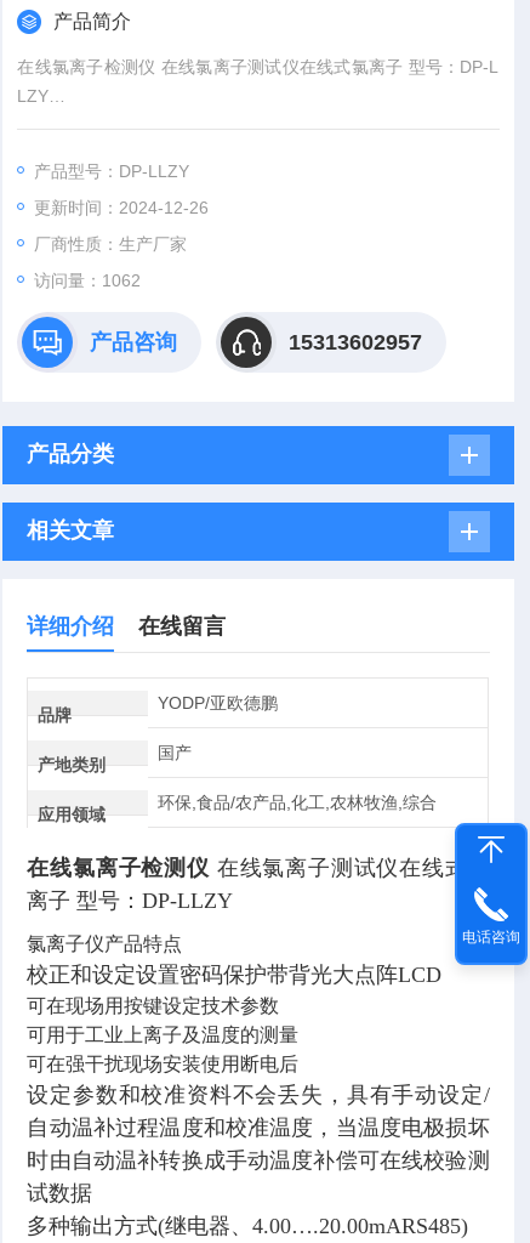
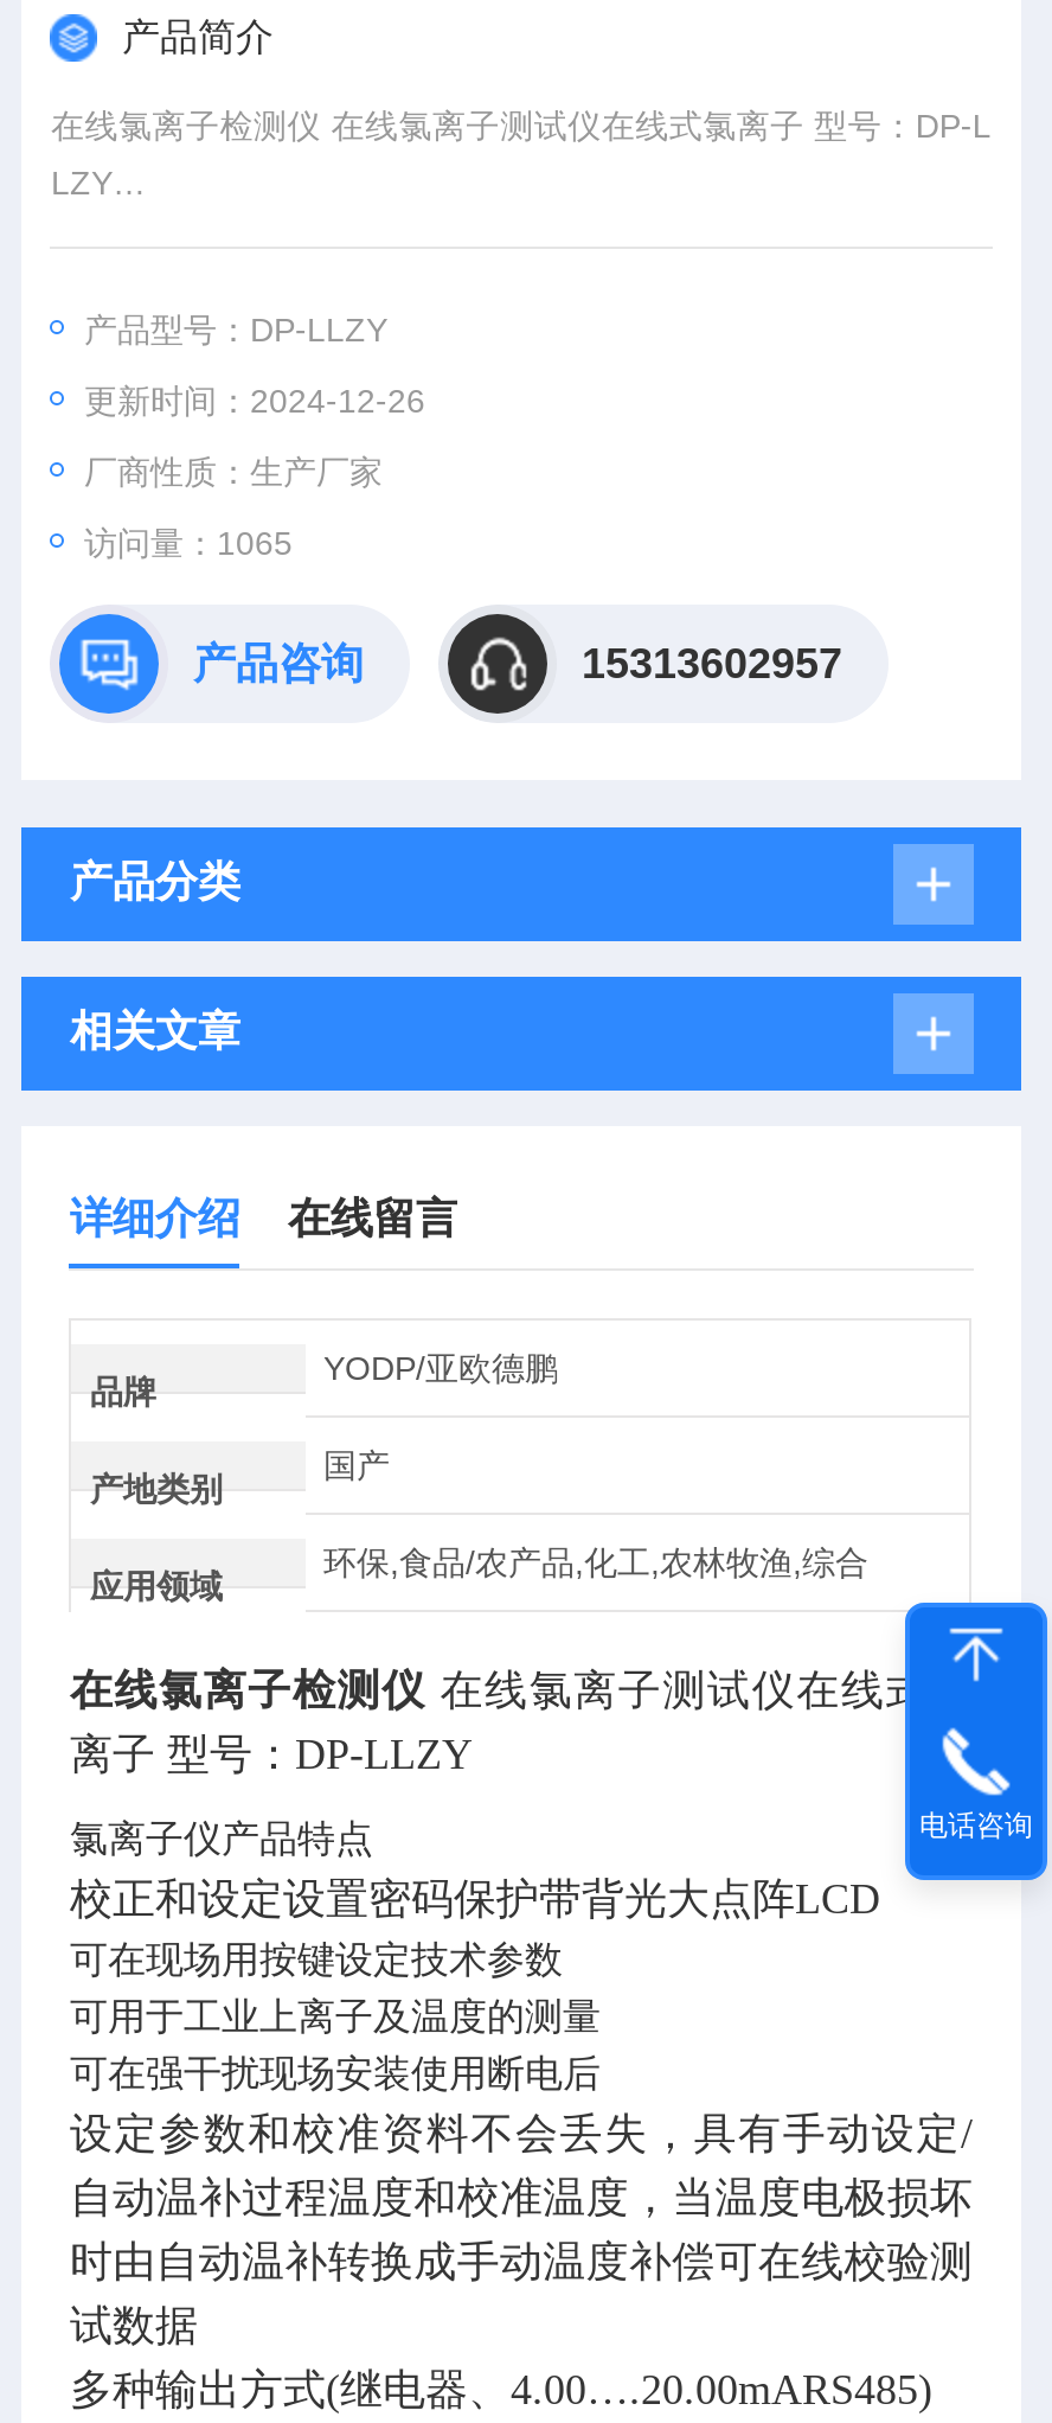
- 访问量：1062
+ 访问量：1065
